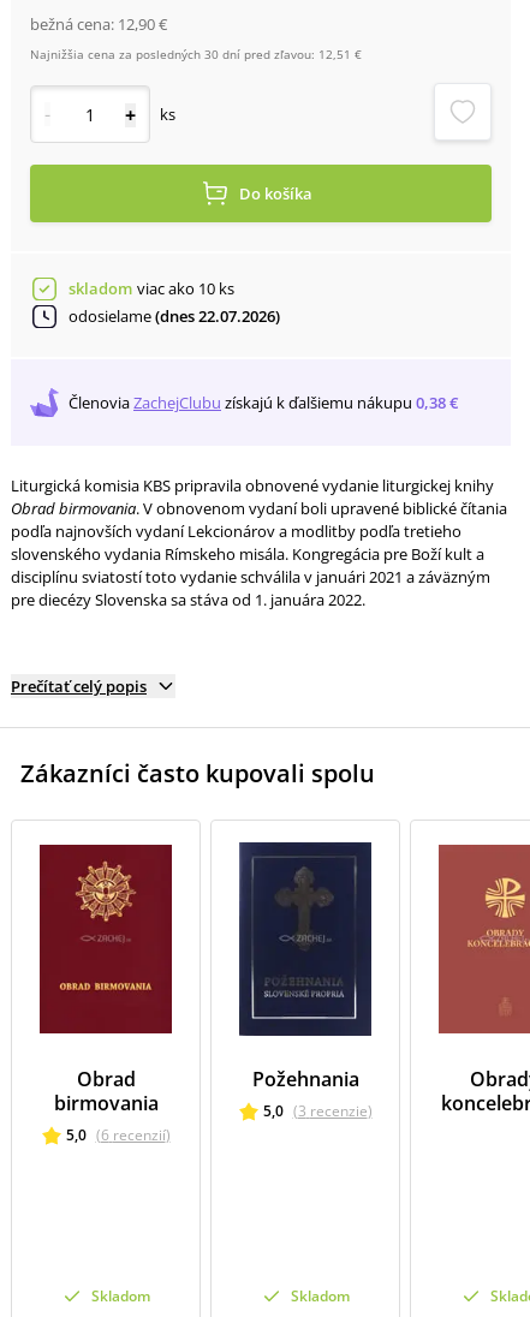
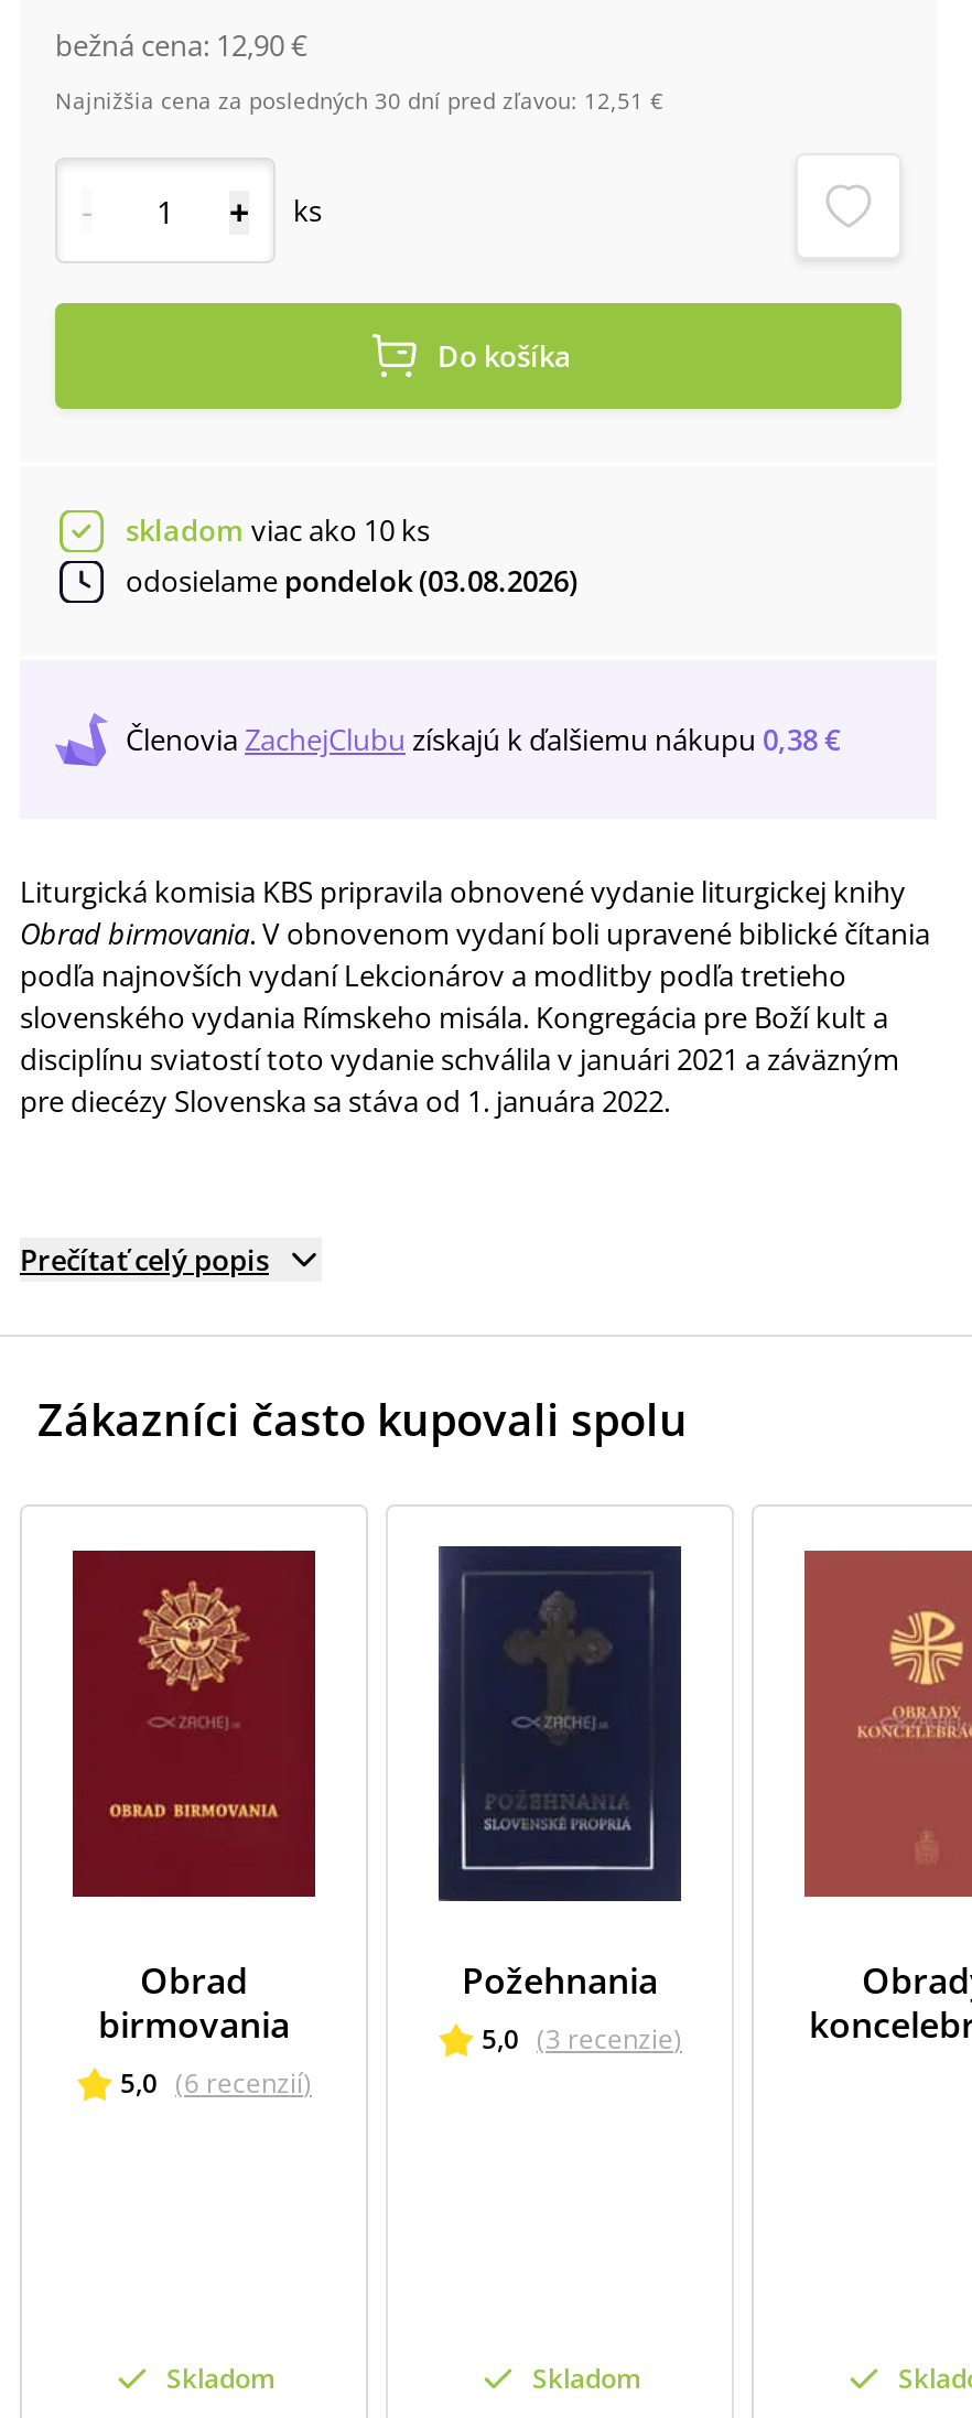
- odosielame (dnes 22.07.2026)
+ odosielame pondelok (03.08.2026)
